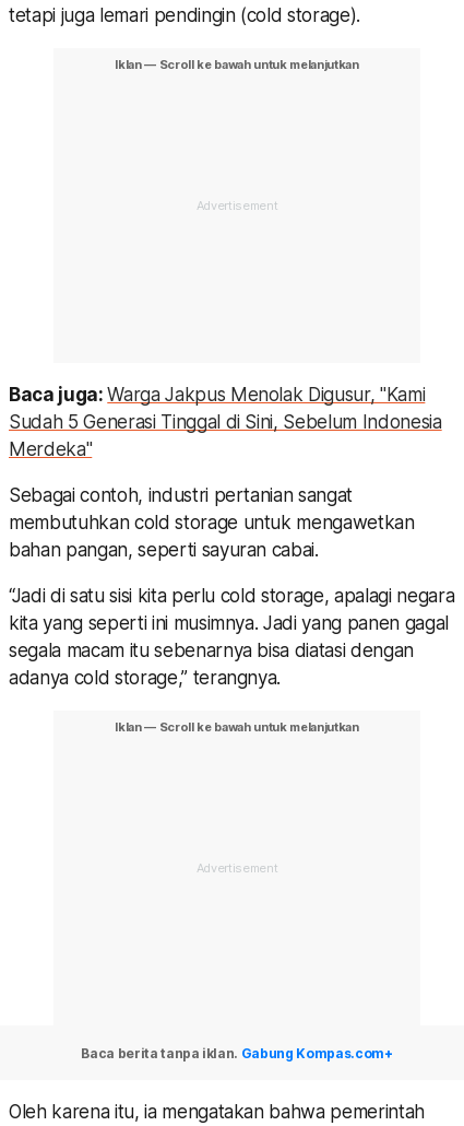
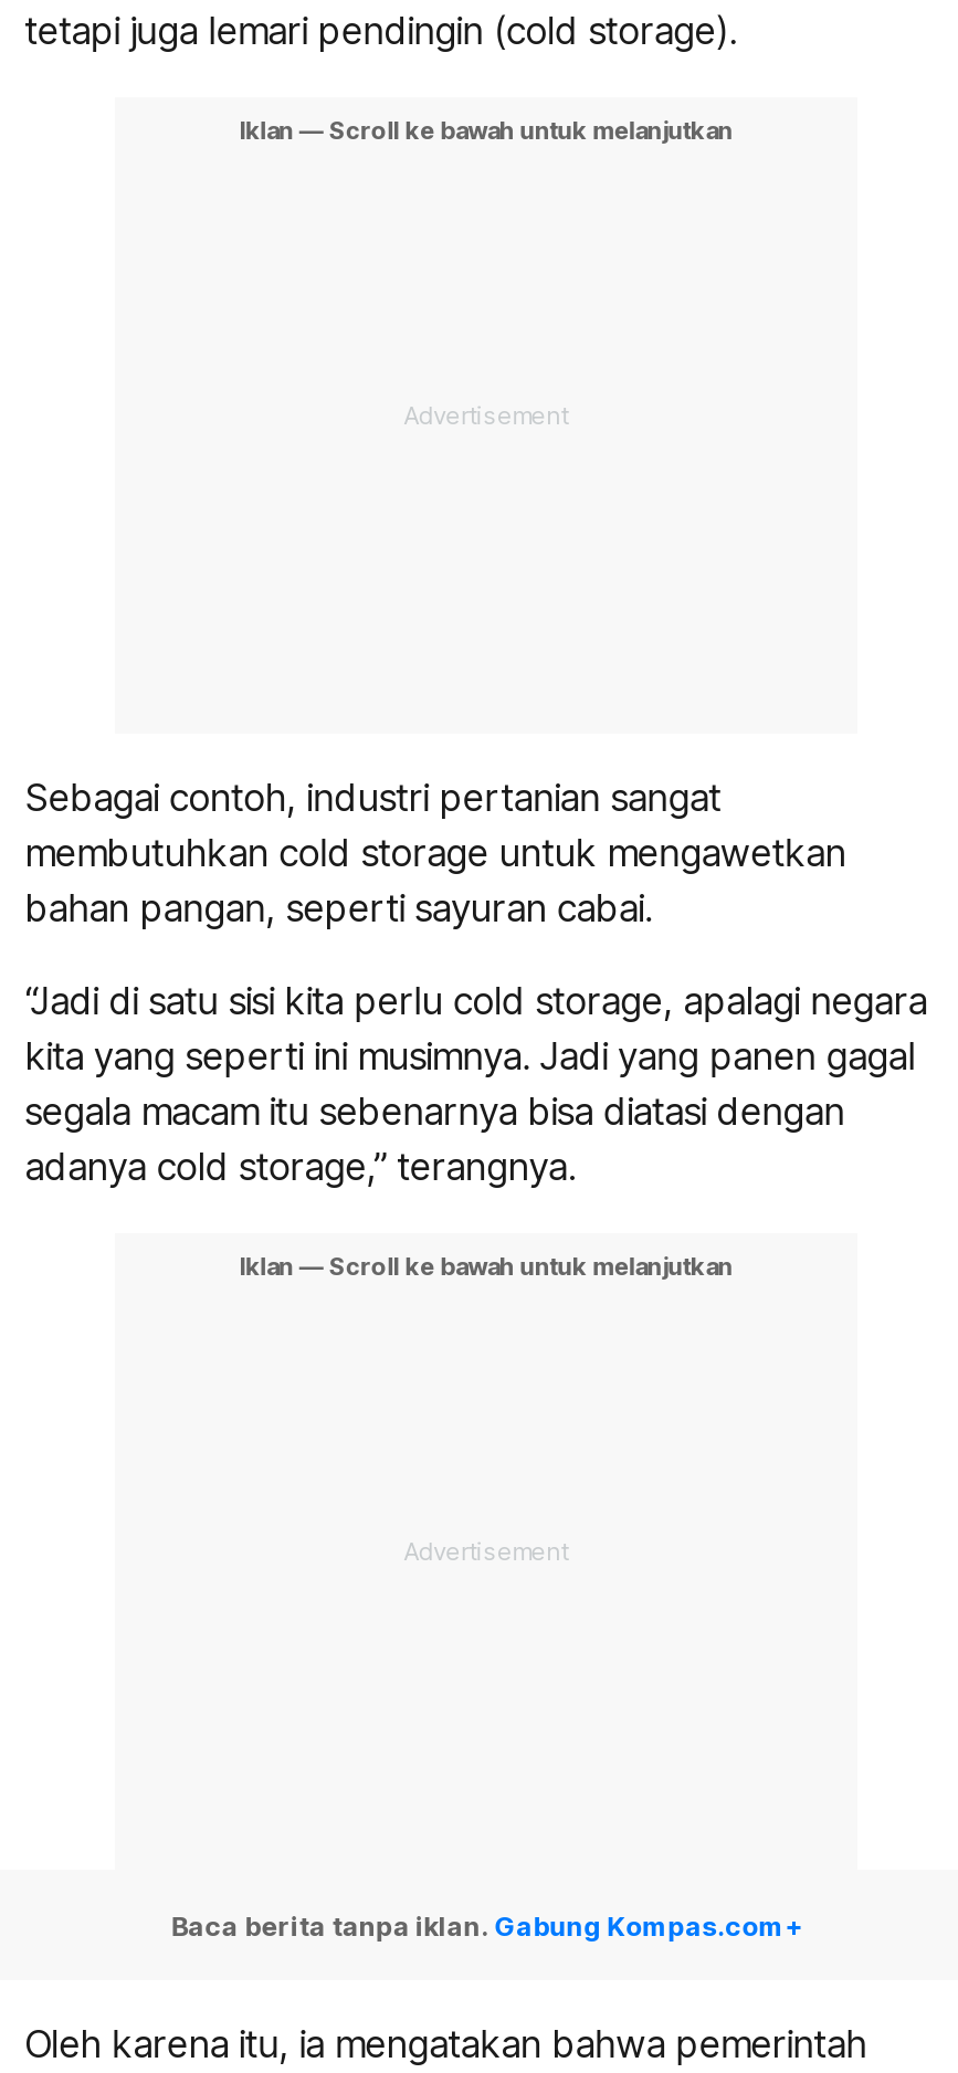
- Baca juga: Warga Jakpus Menolak Digusur, "Kami
- Sudah 5 Generasi Tinggal di Sini, Sebelum Indonesia
- Merdeka"
